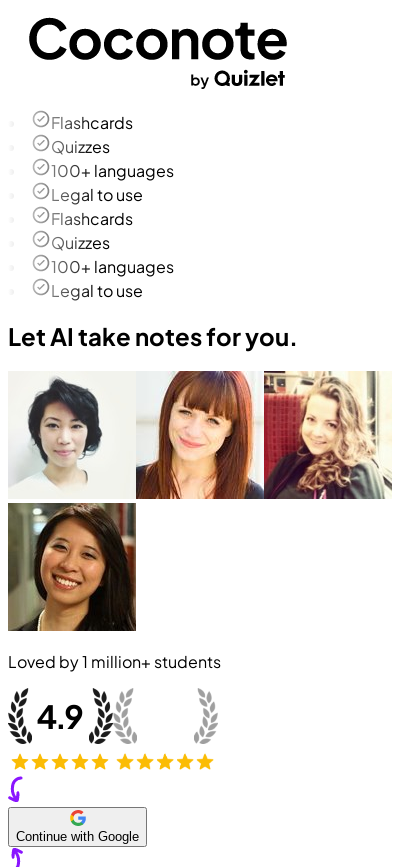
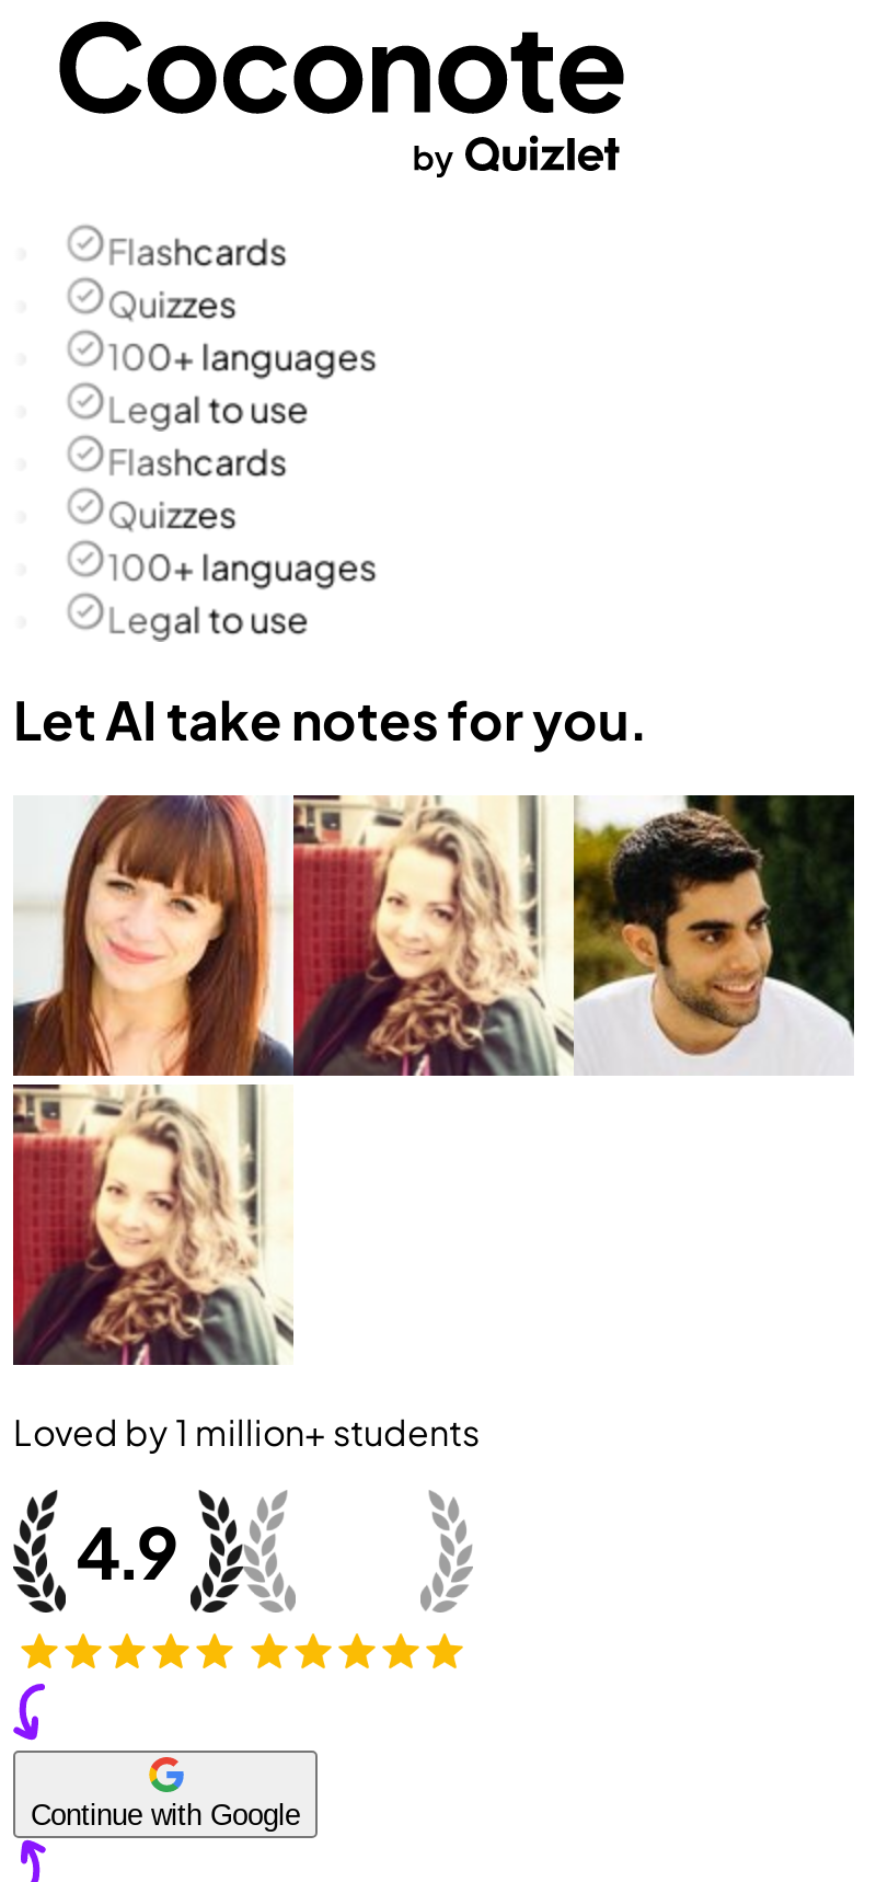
- [image]
+ [image]
